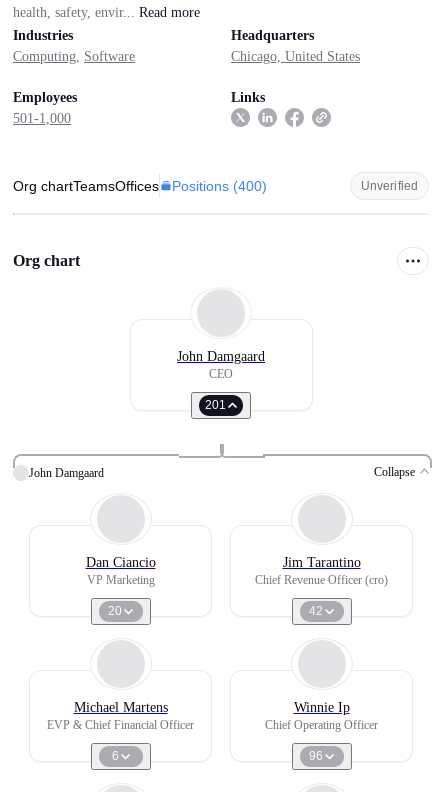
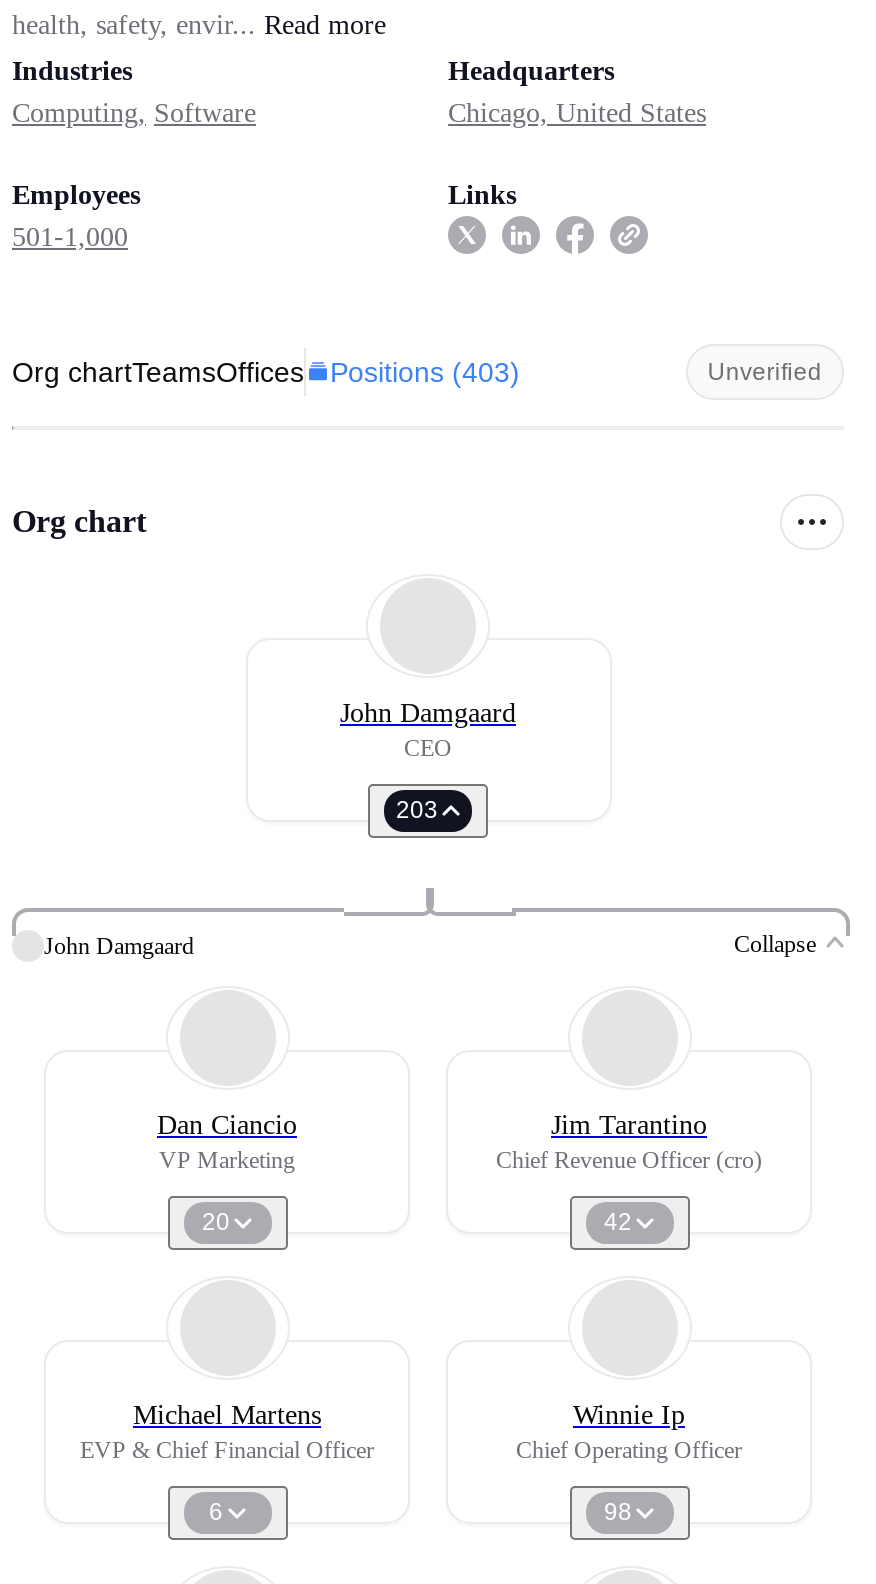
- Org chartTeamsOffices Positions (400)
+ Org chartTeamsOffices Positions (403)

- 201
+ 203

- 96
+ 98
